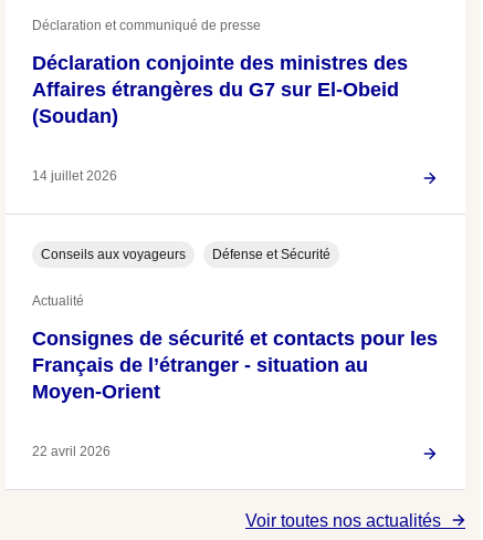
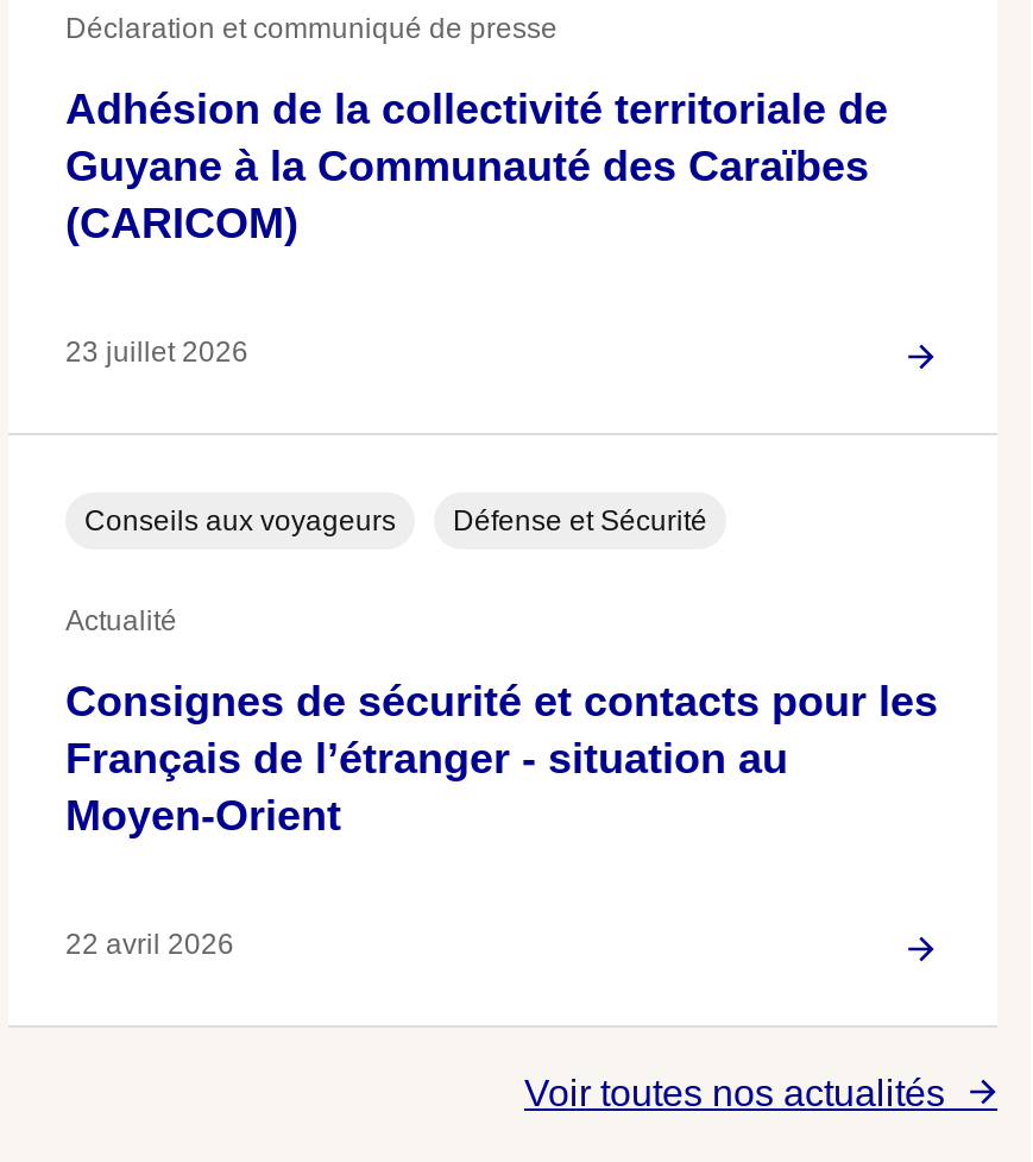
- Déclaration conjointe des ministres des
- Affaires étrangères du G7 sur El-Obeid
- (Soudan)
+ Adhésion de la collectivité territoriale de
+ Guyane à la Communauté des Caraïbes
+ (CARICOM)

- 14 juillet 2026
+ 23 juillet 2026
